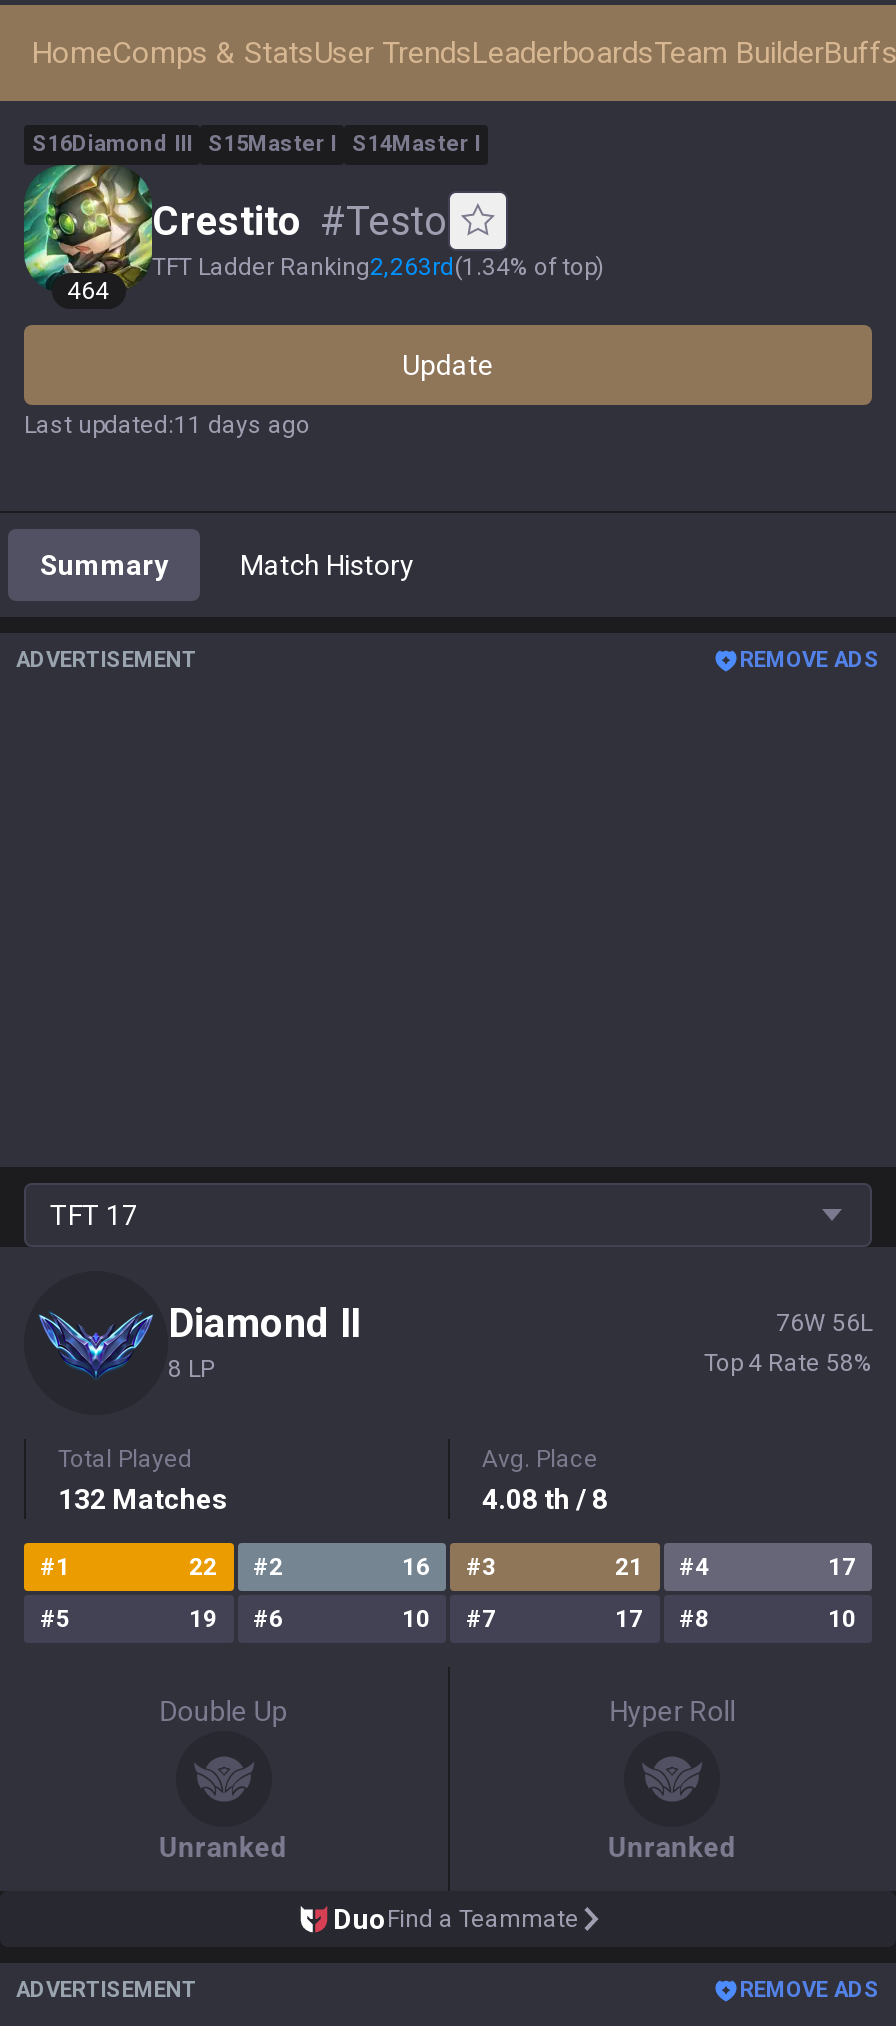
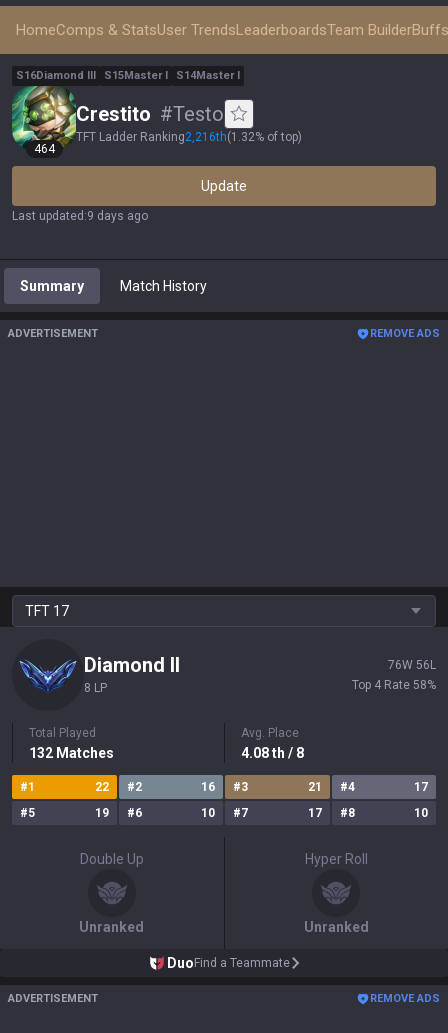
- TFT Ladder Ranking2,263rd(1.34% of top)
+ TFT Ladder Ranking2,216th(1.32% of top)

- Last updated:11 days ago
+ Last updated:9 days ago
